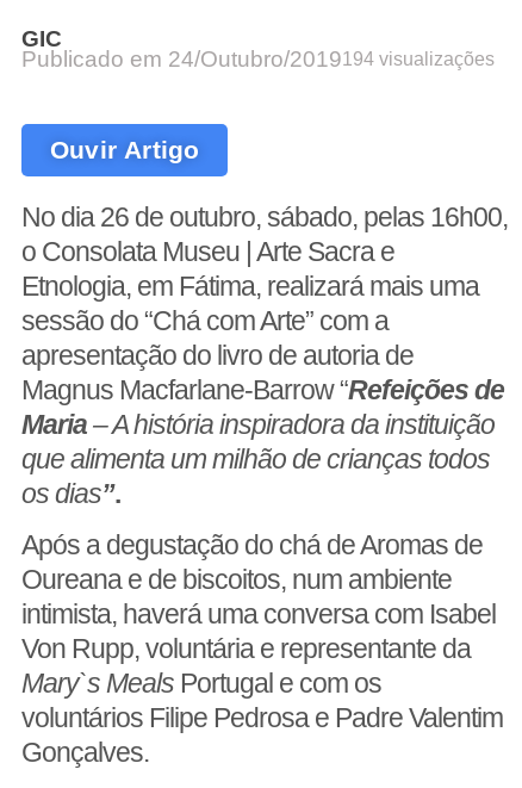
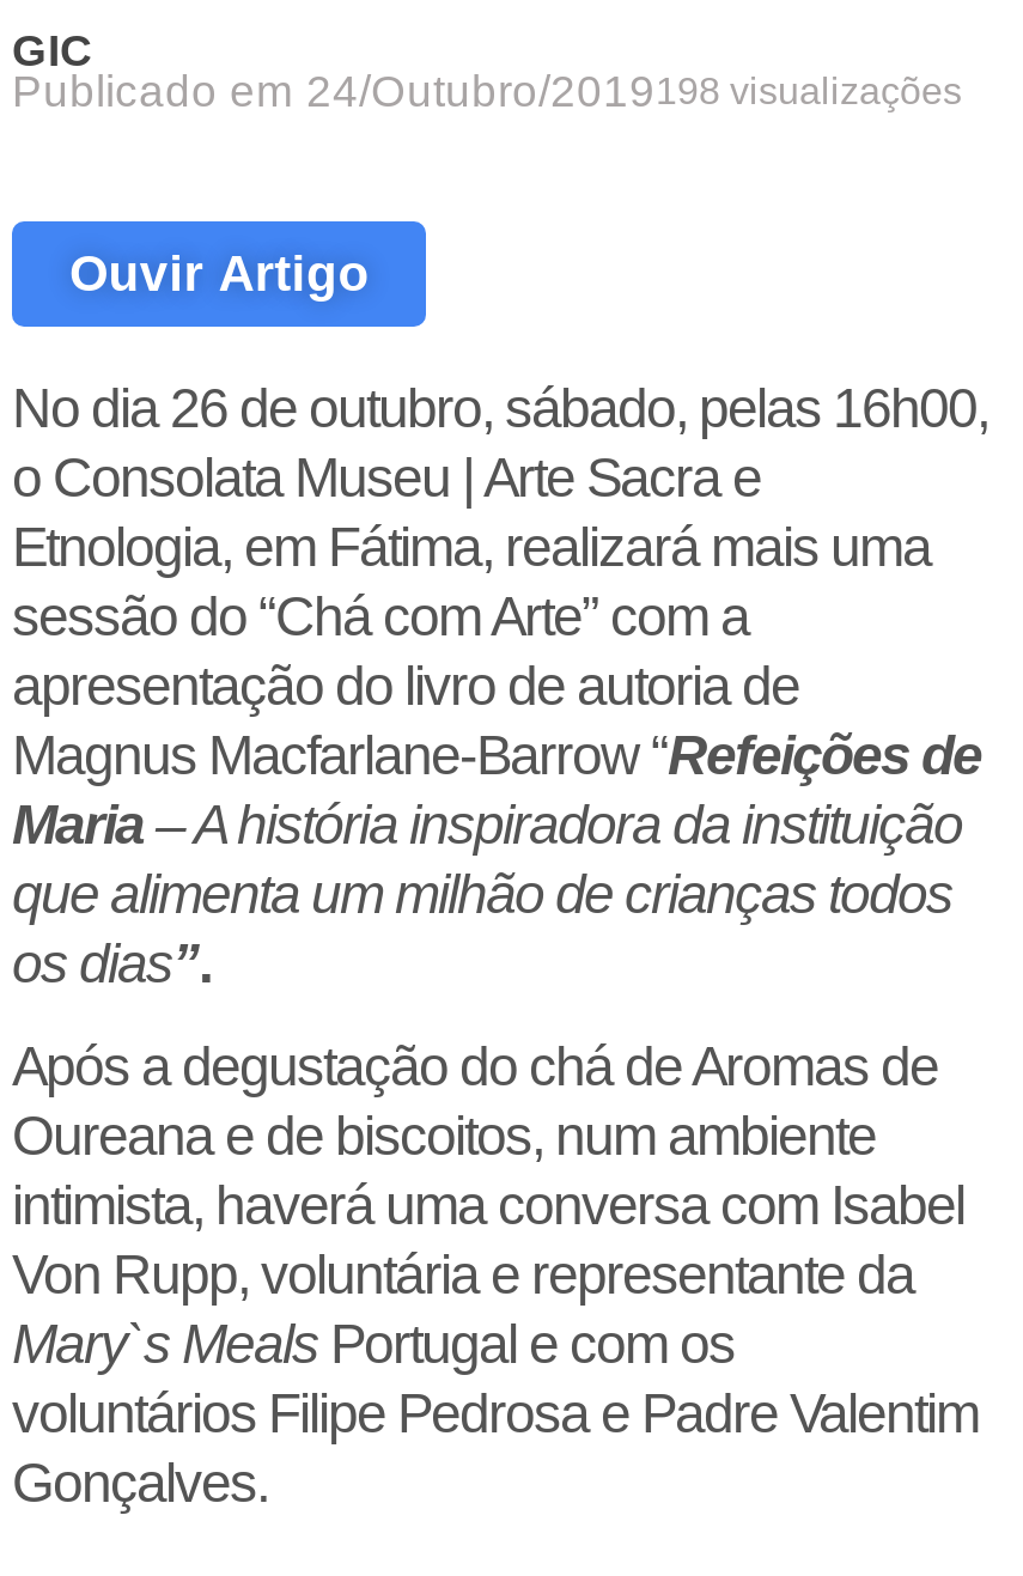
- Publicado em 24/Outubro/2019194 visualizações
+ Publicado em 24/Outubro/2019198 visualizações
